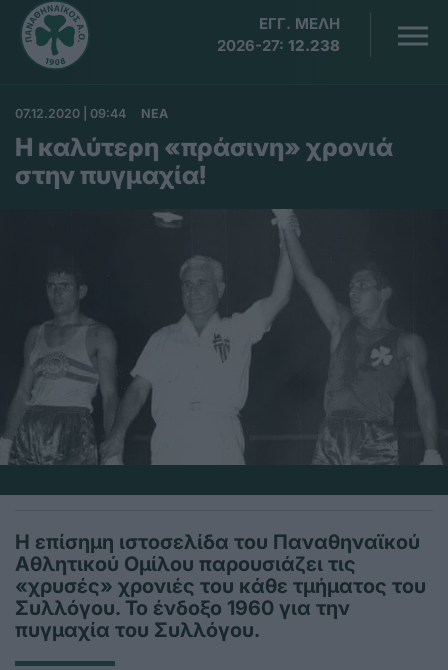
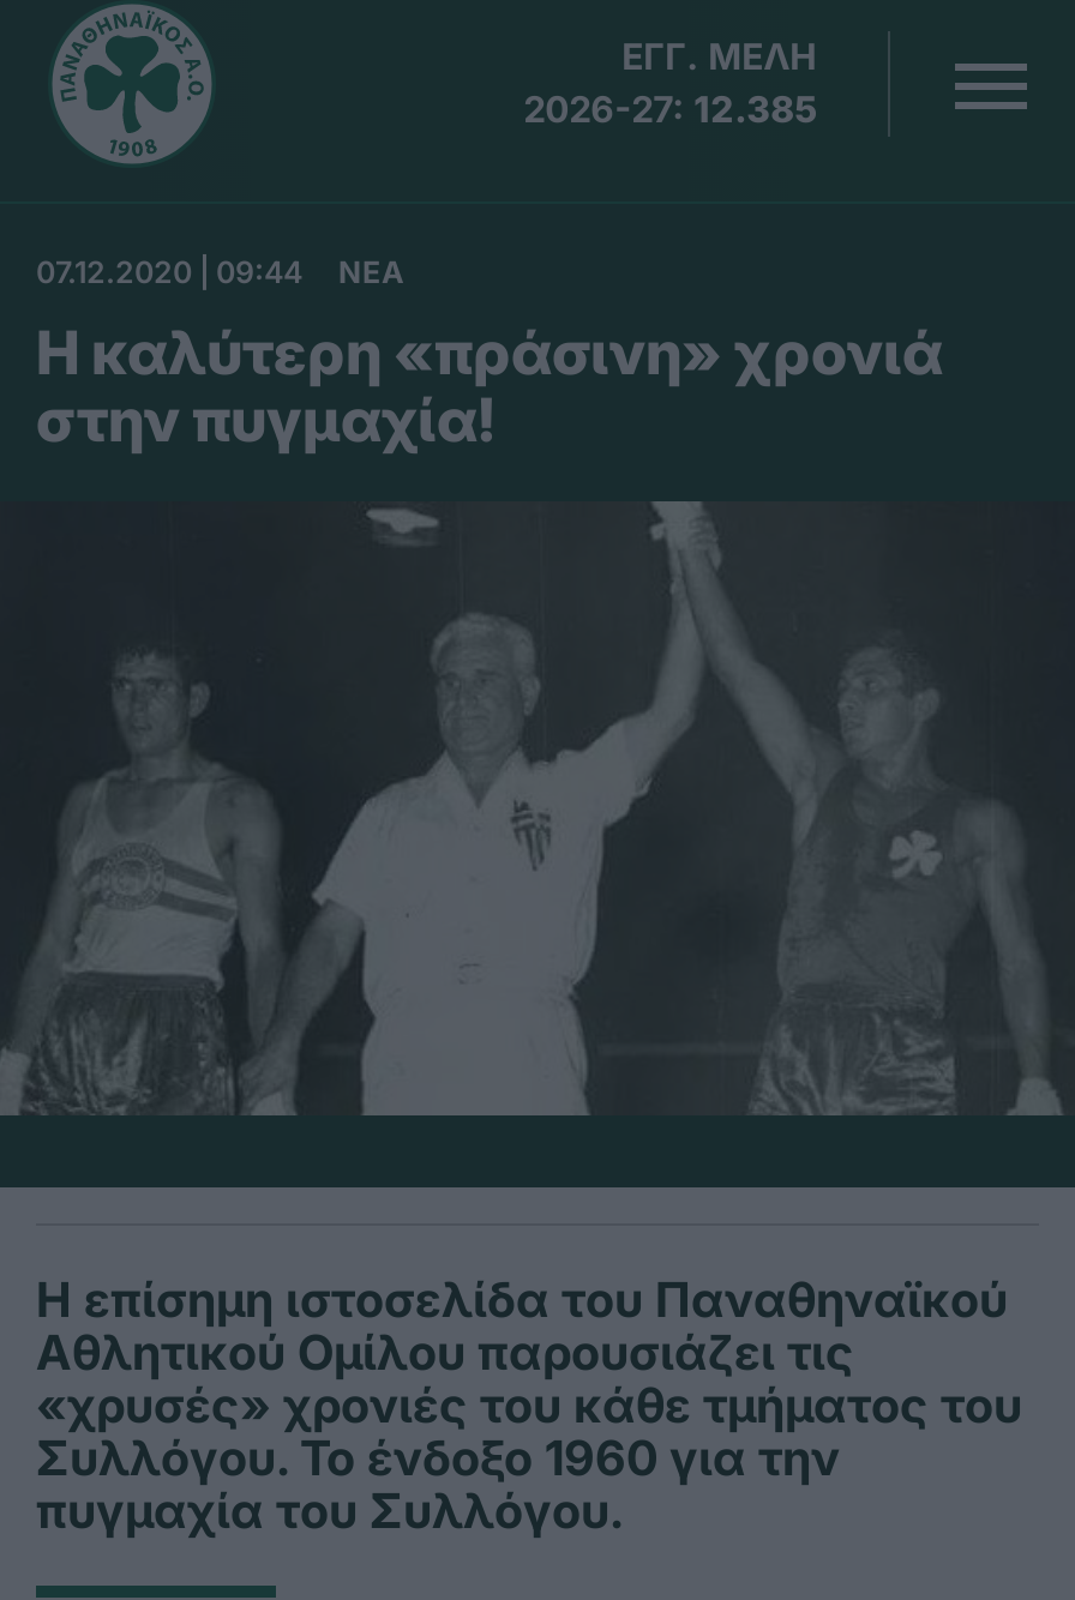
- 2026-27: 12.238
+ 2026-27: 12.385
